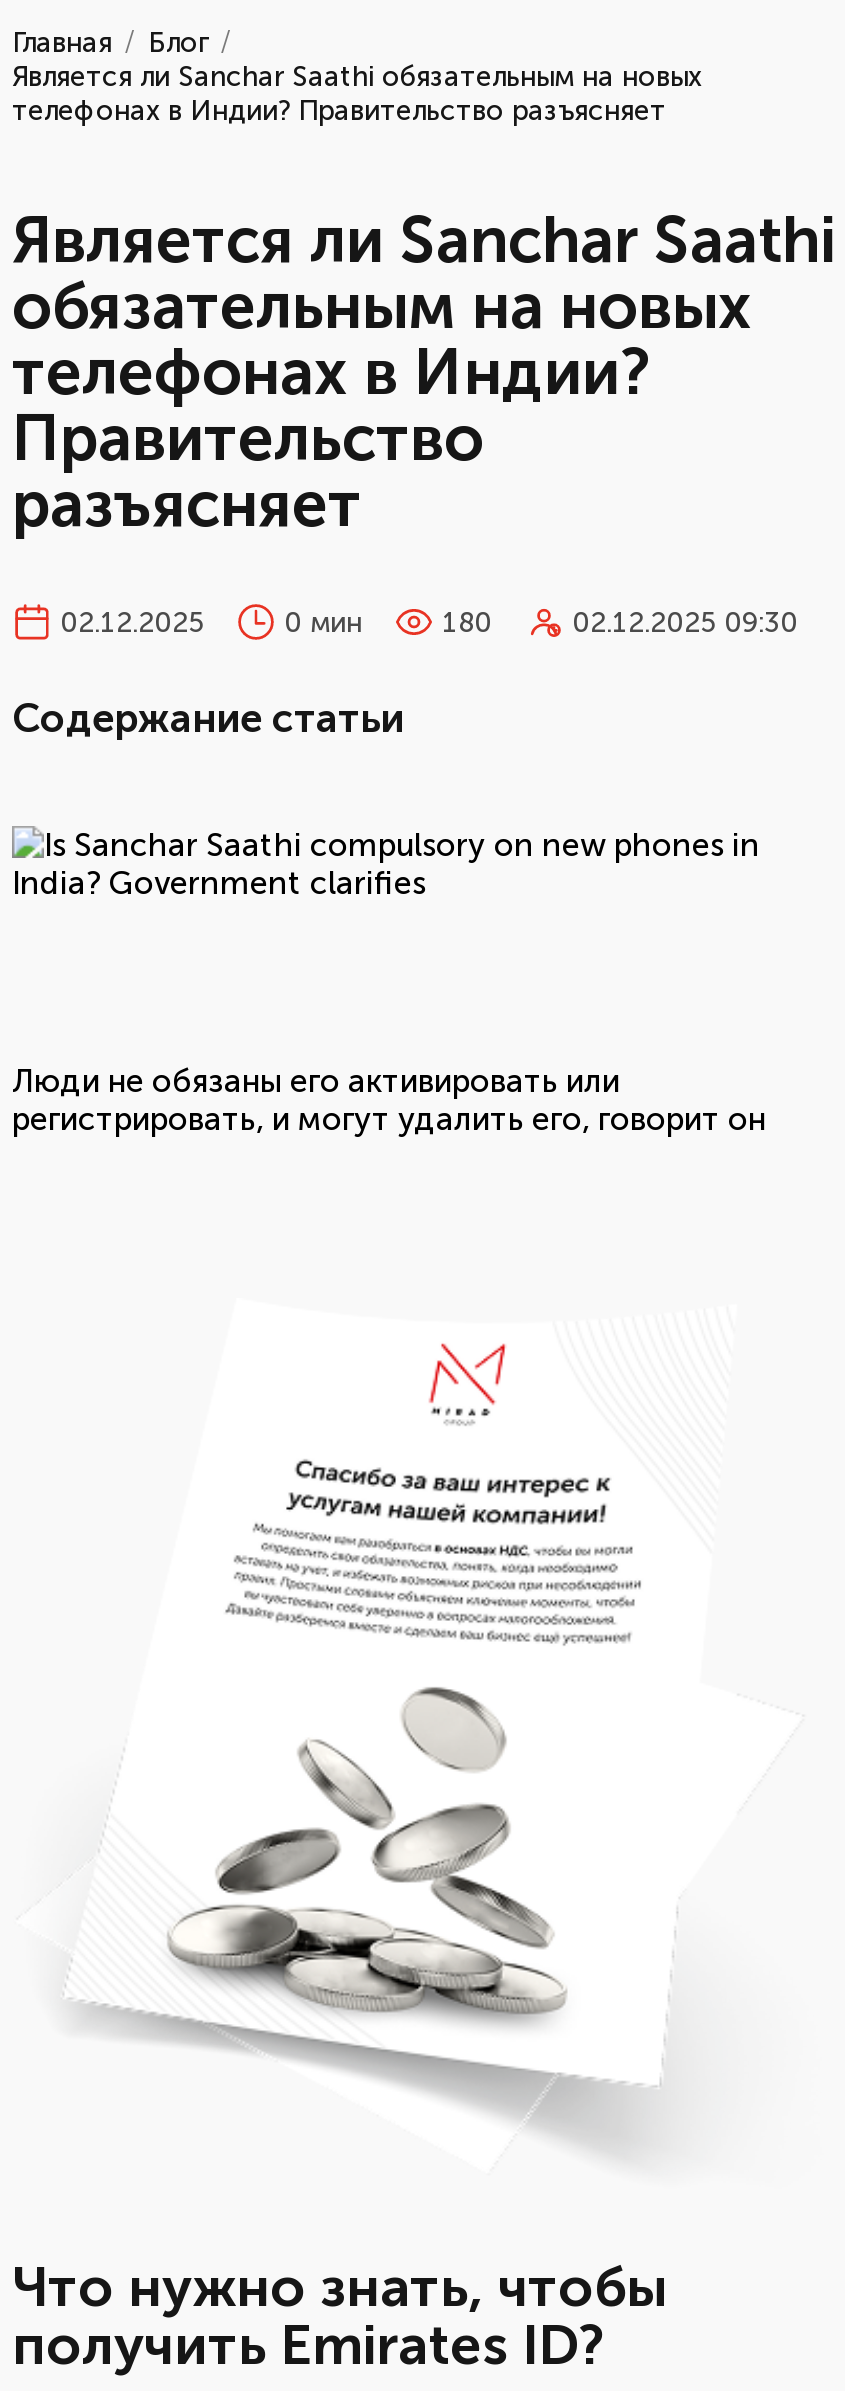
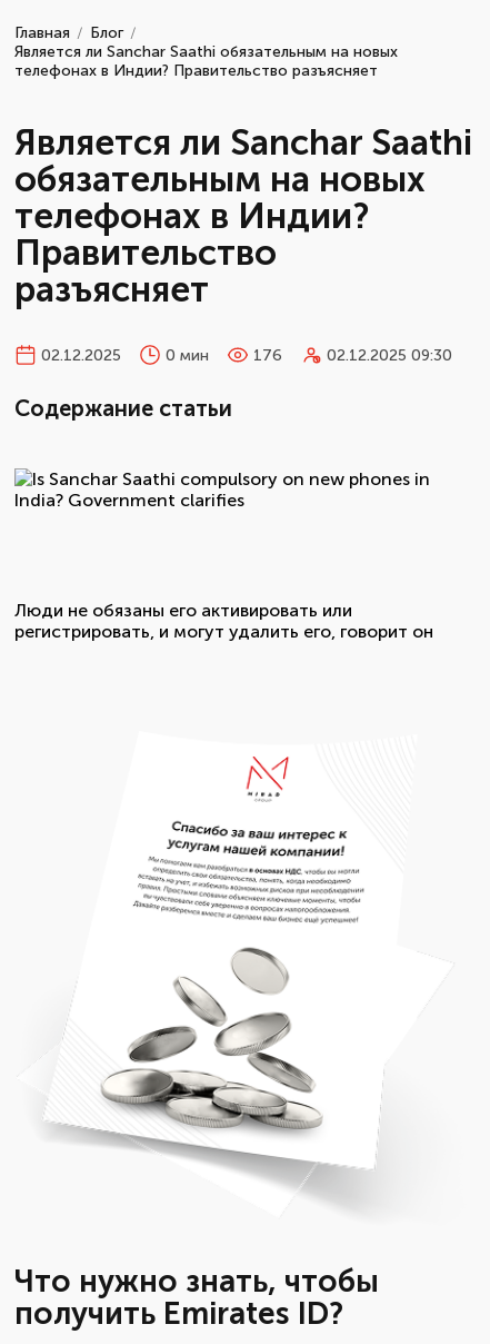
- 180
+ 176
